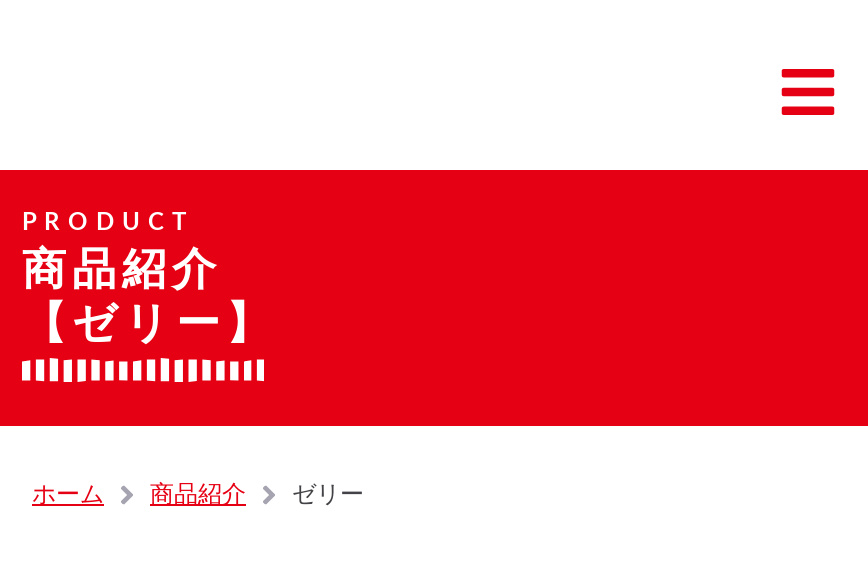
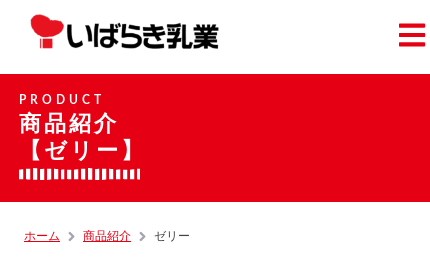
+ [image]
